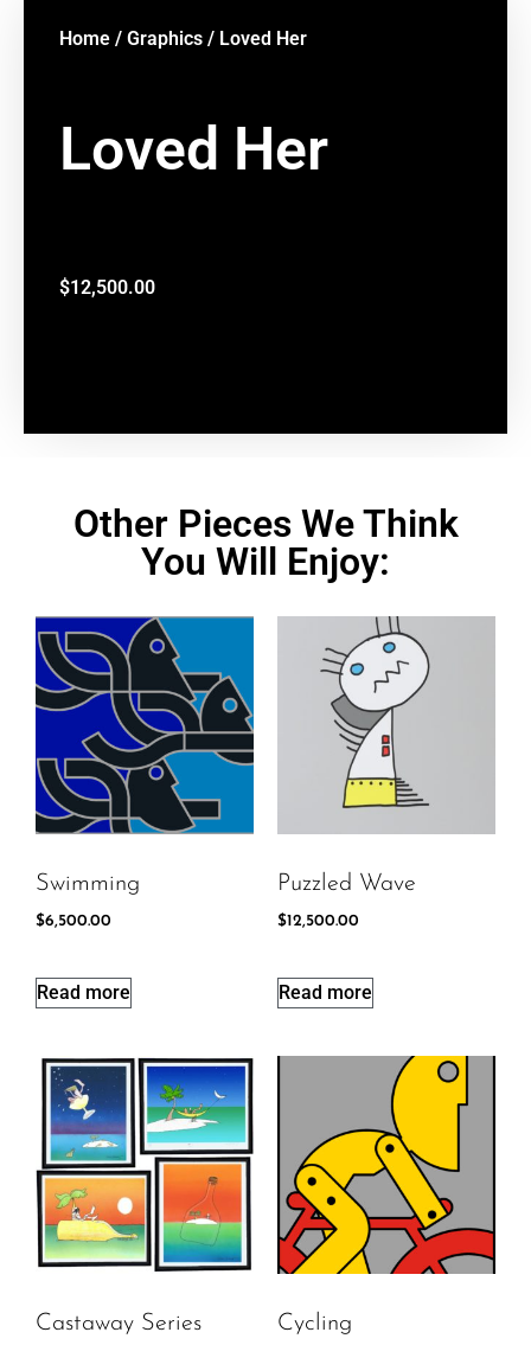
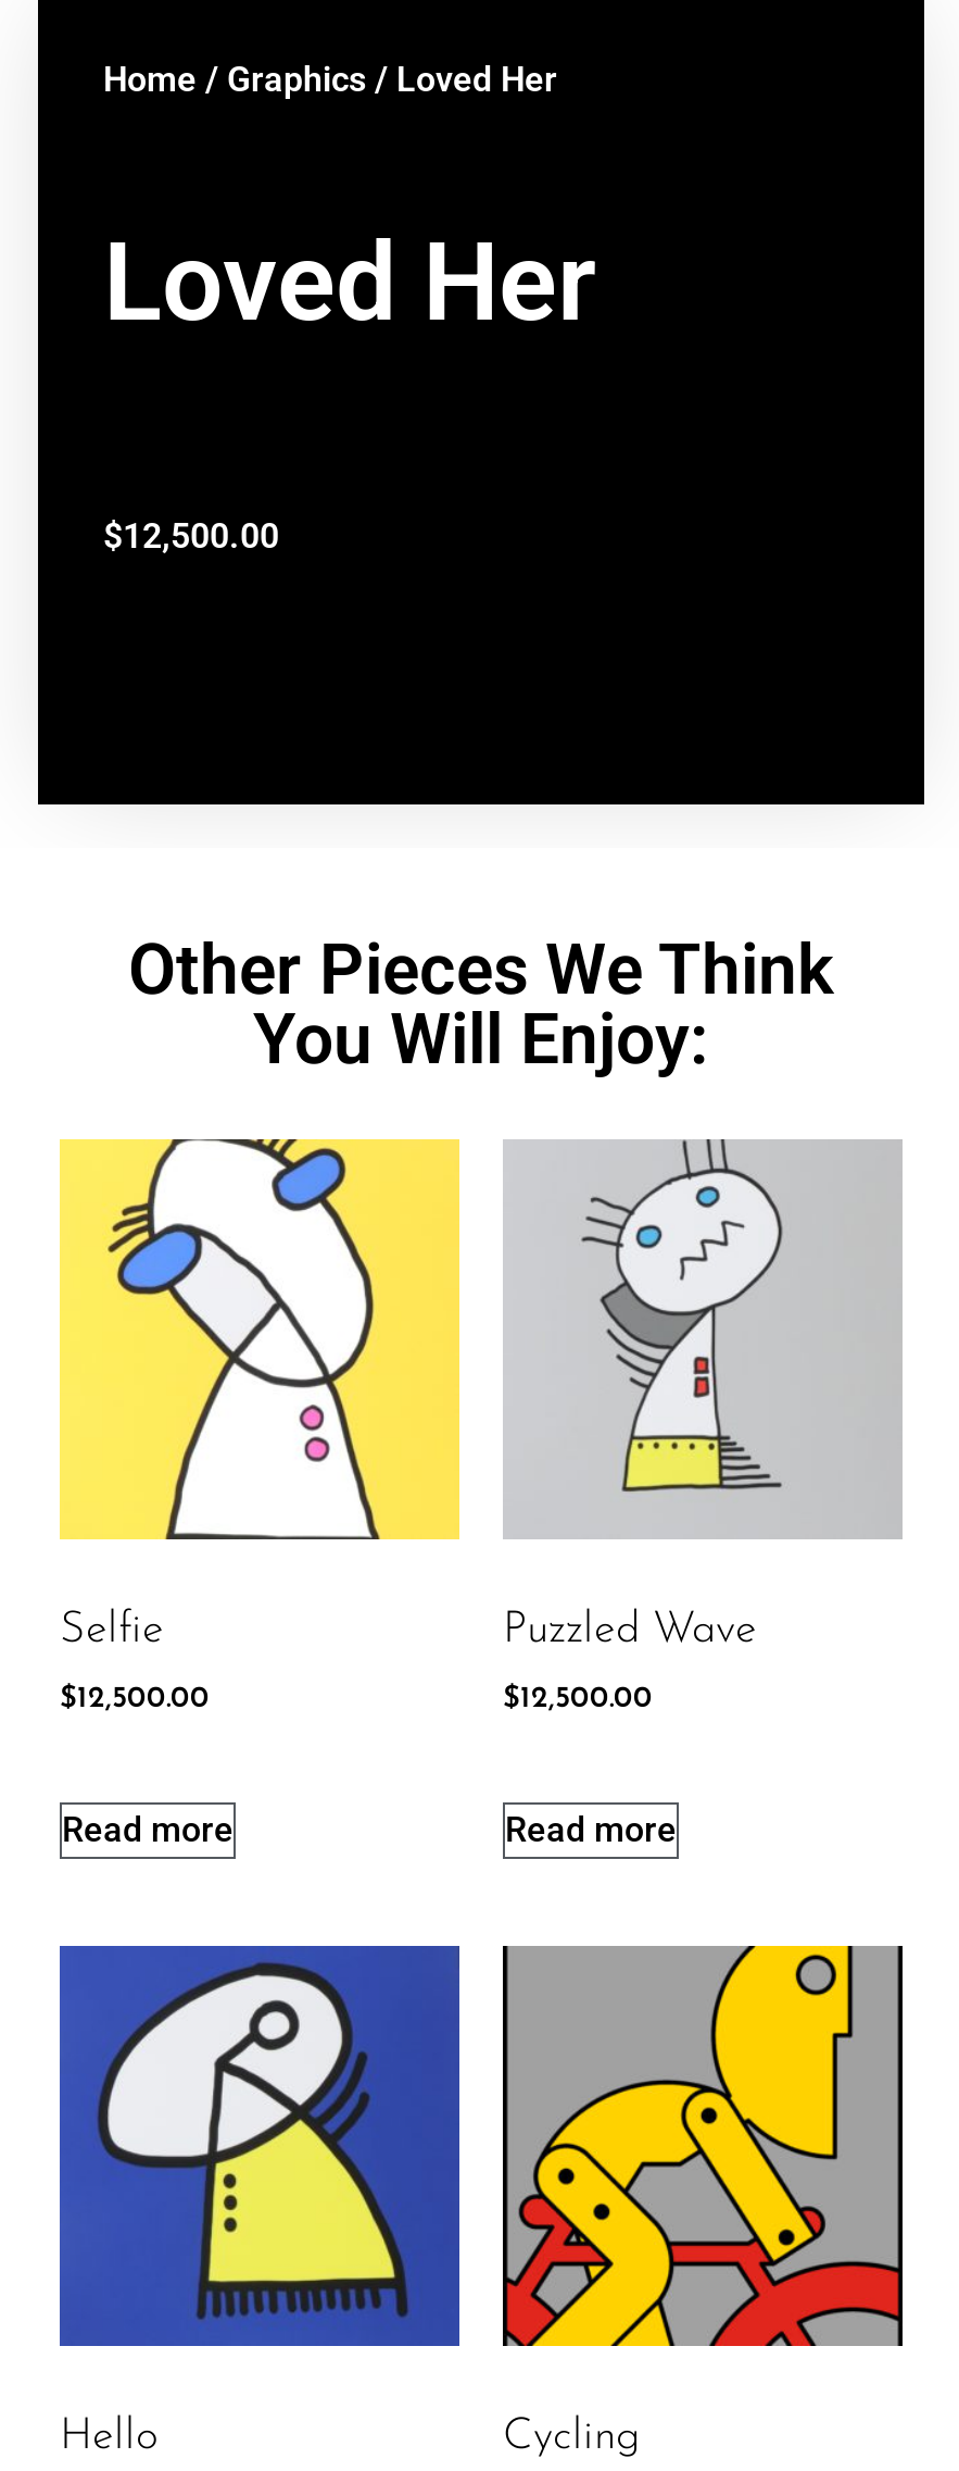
- [image]
- Swimming
+ [image]
+ Selfie

- $6,500.00
+ $12,500.00

- [image]
- Castaway Series
+ [image]
+ Hello
